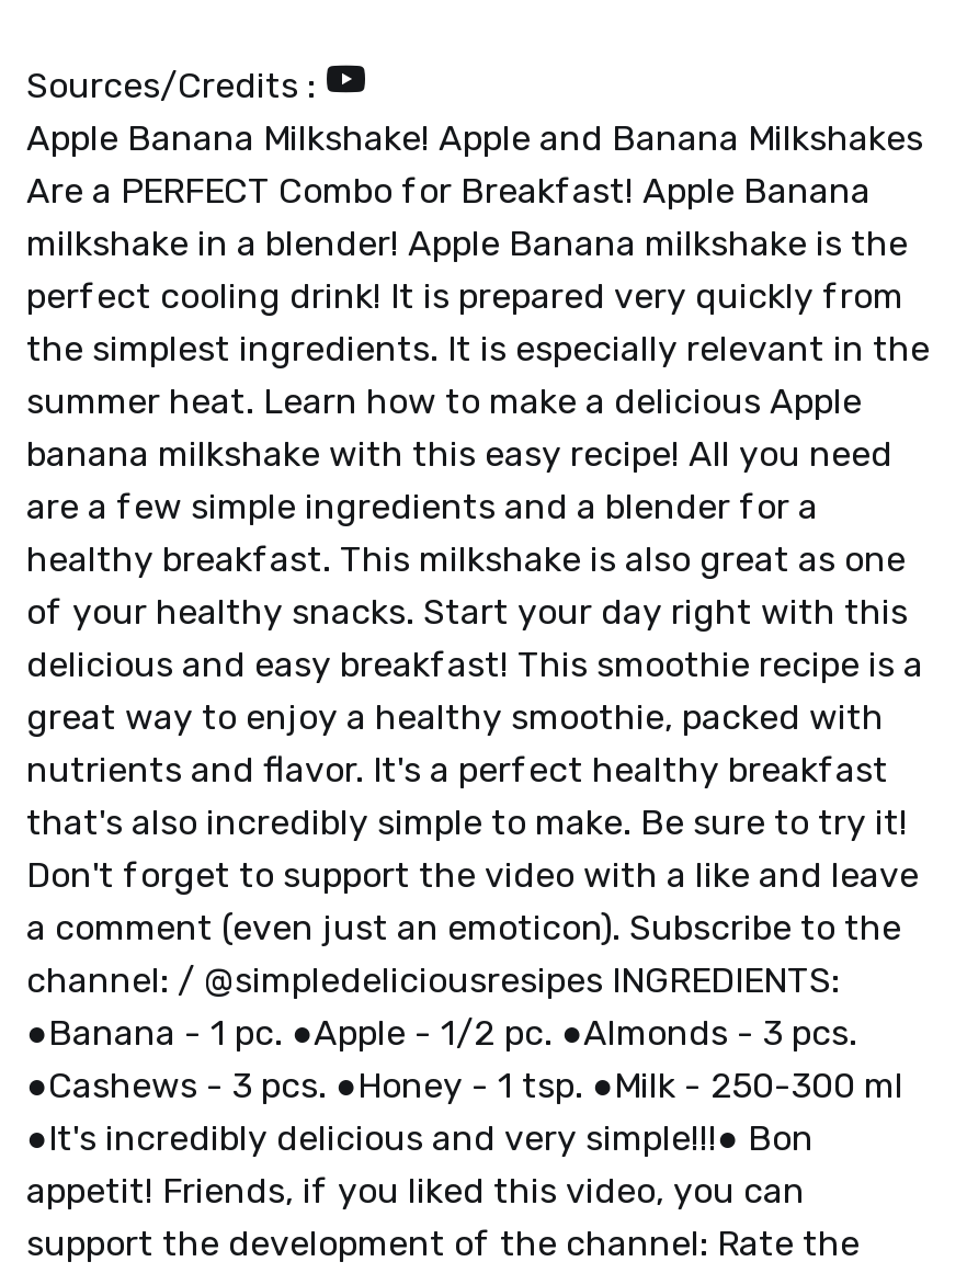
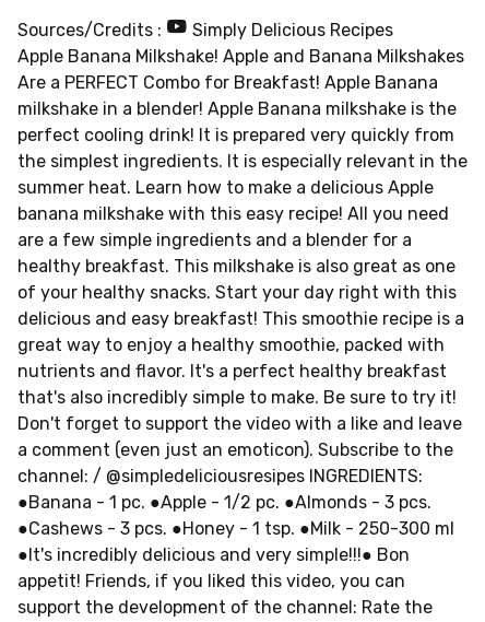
+ Simply Delicious Recipes
